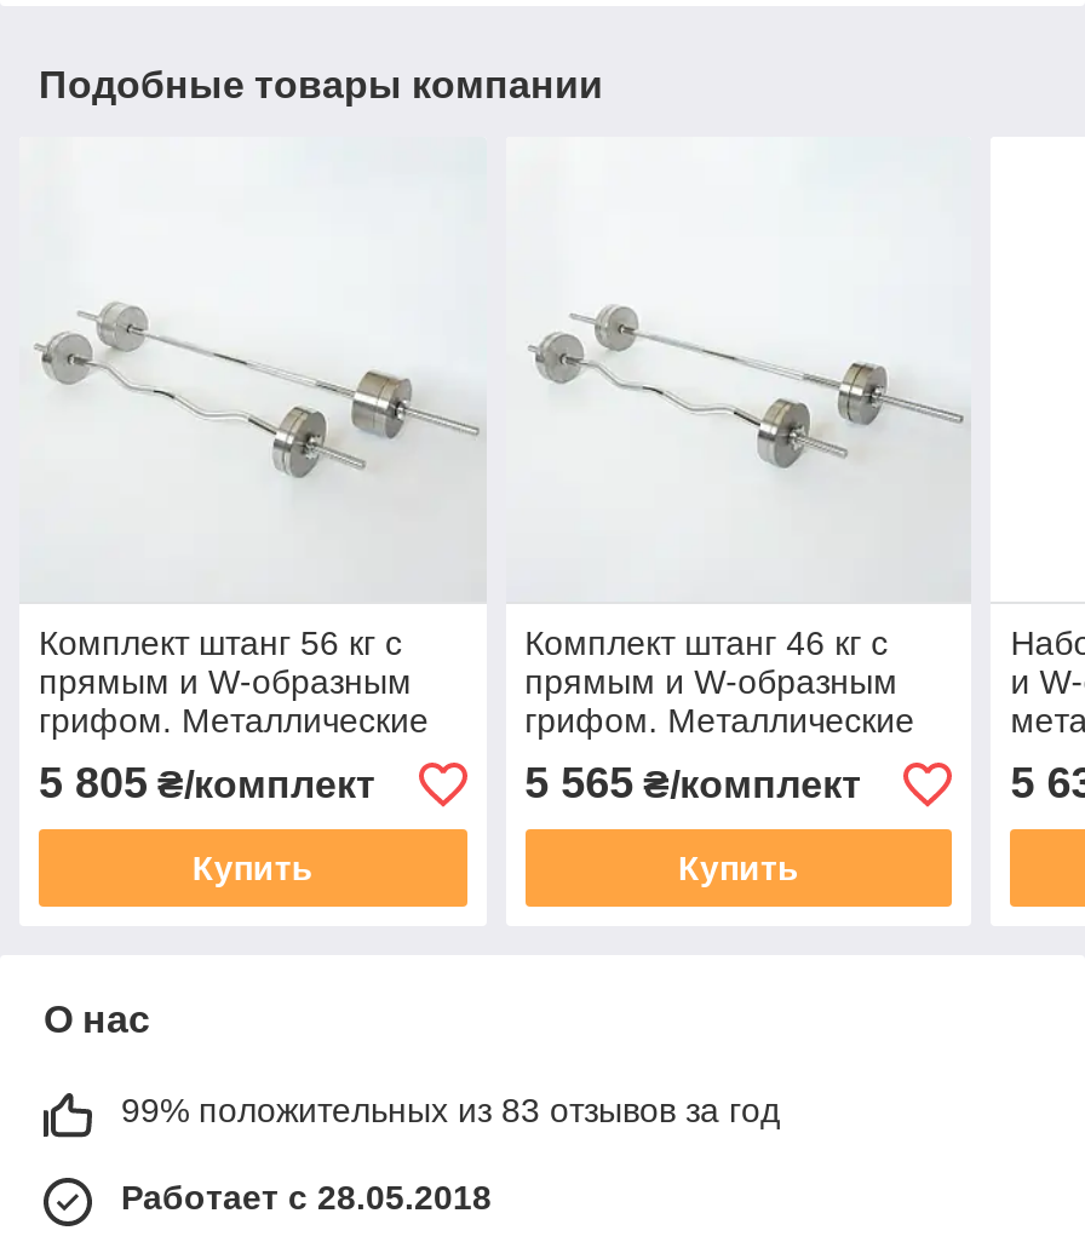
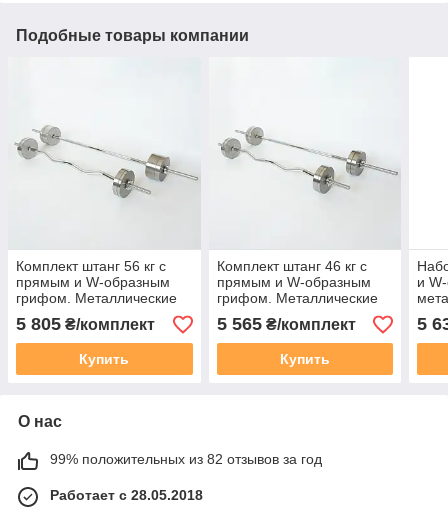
- 99% положительных из 83 отзывов за год
+ 99% положительных из 82 отзывов за год
